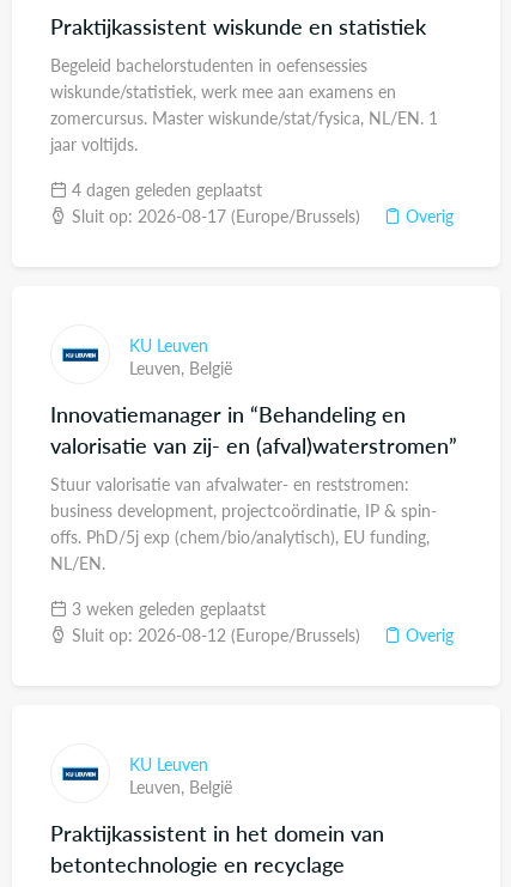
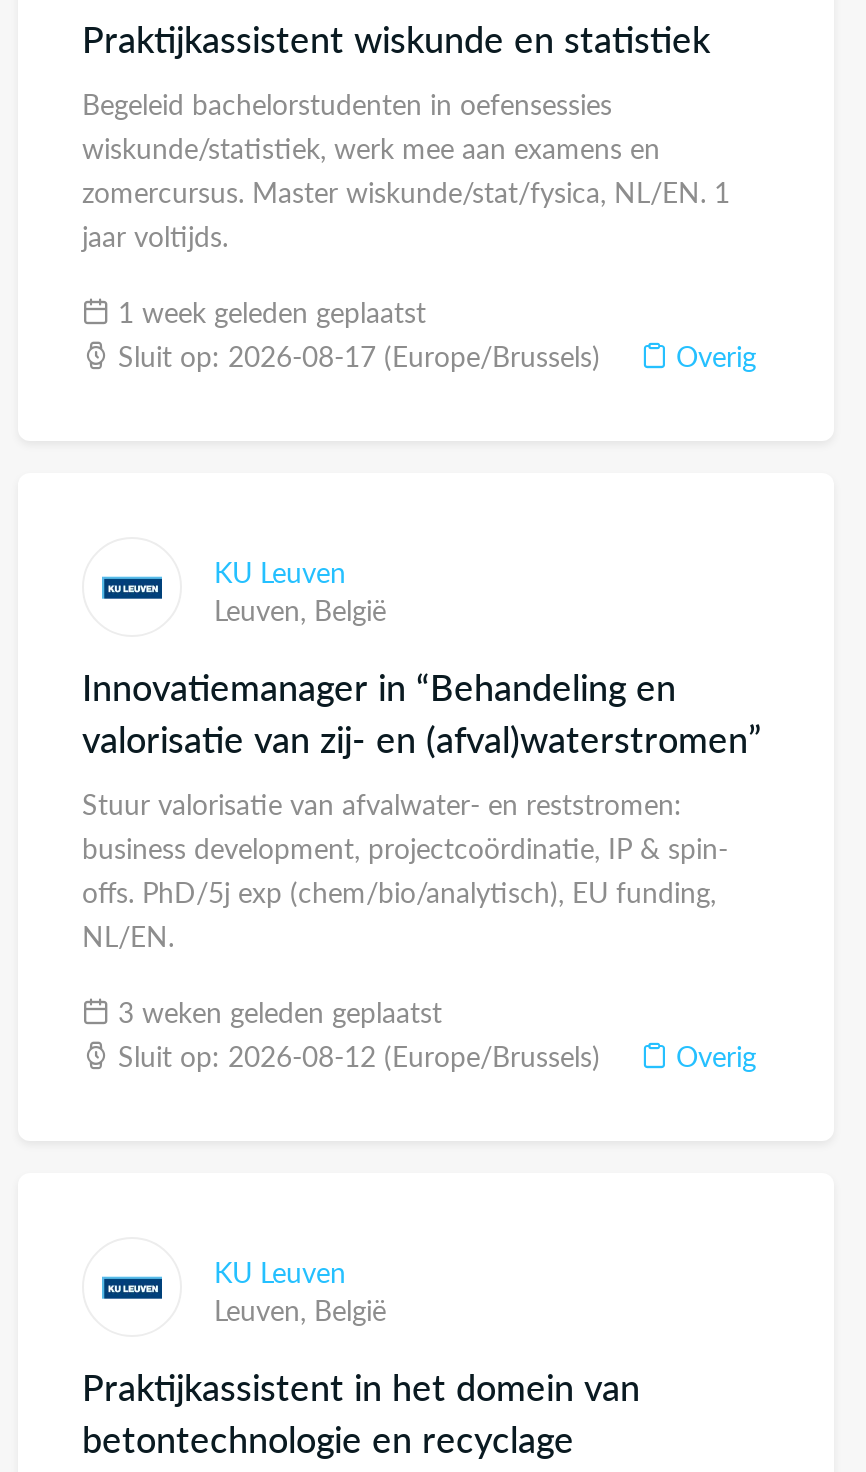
- 4 dagen geleden geplaatst
+ 1 week geleden geplaatst
